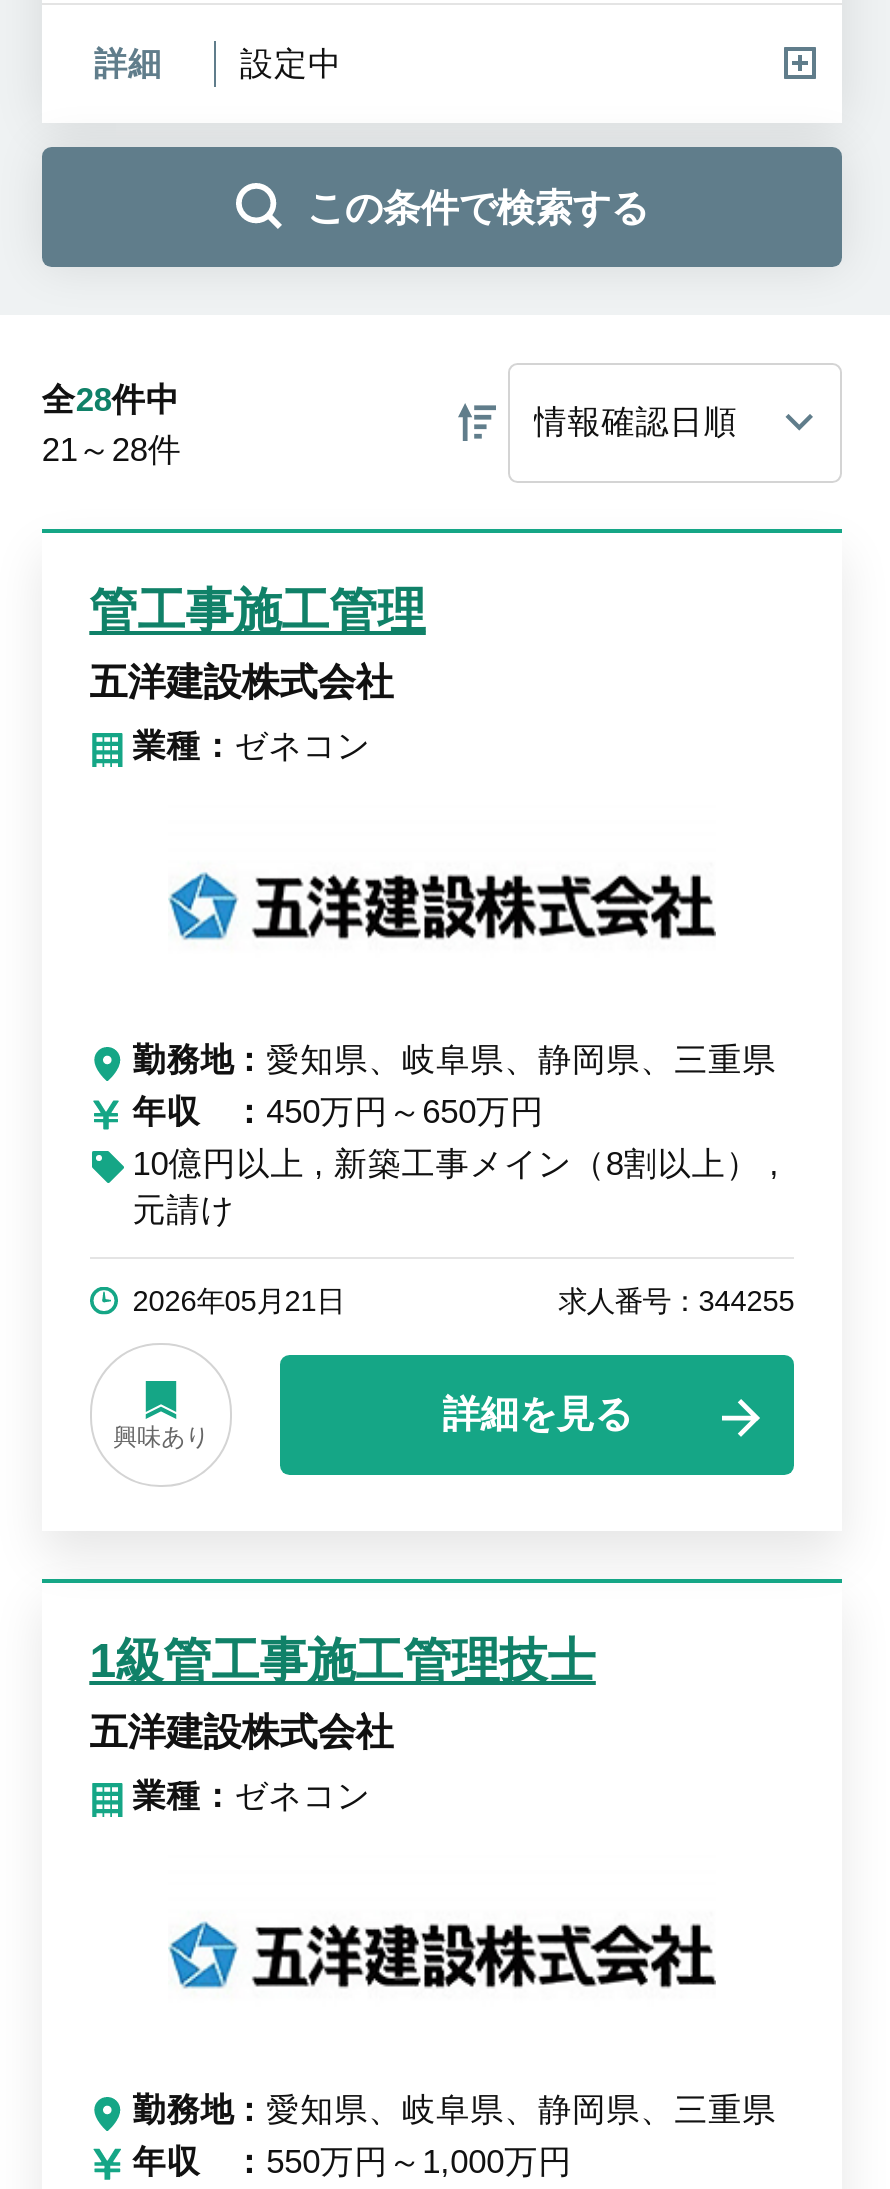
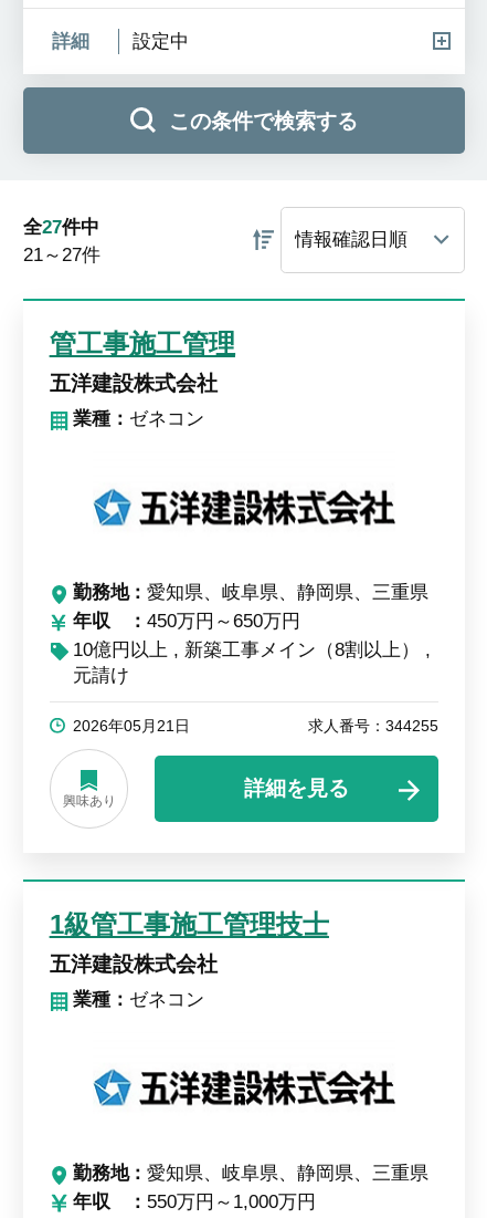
- 全28件中
+ 全27件中

- 21～28件
+ 21～27件
